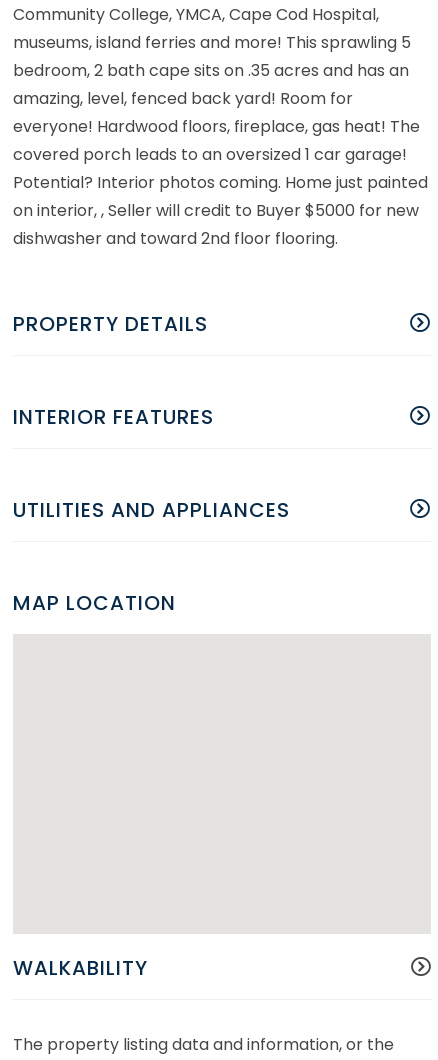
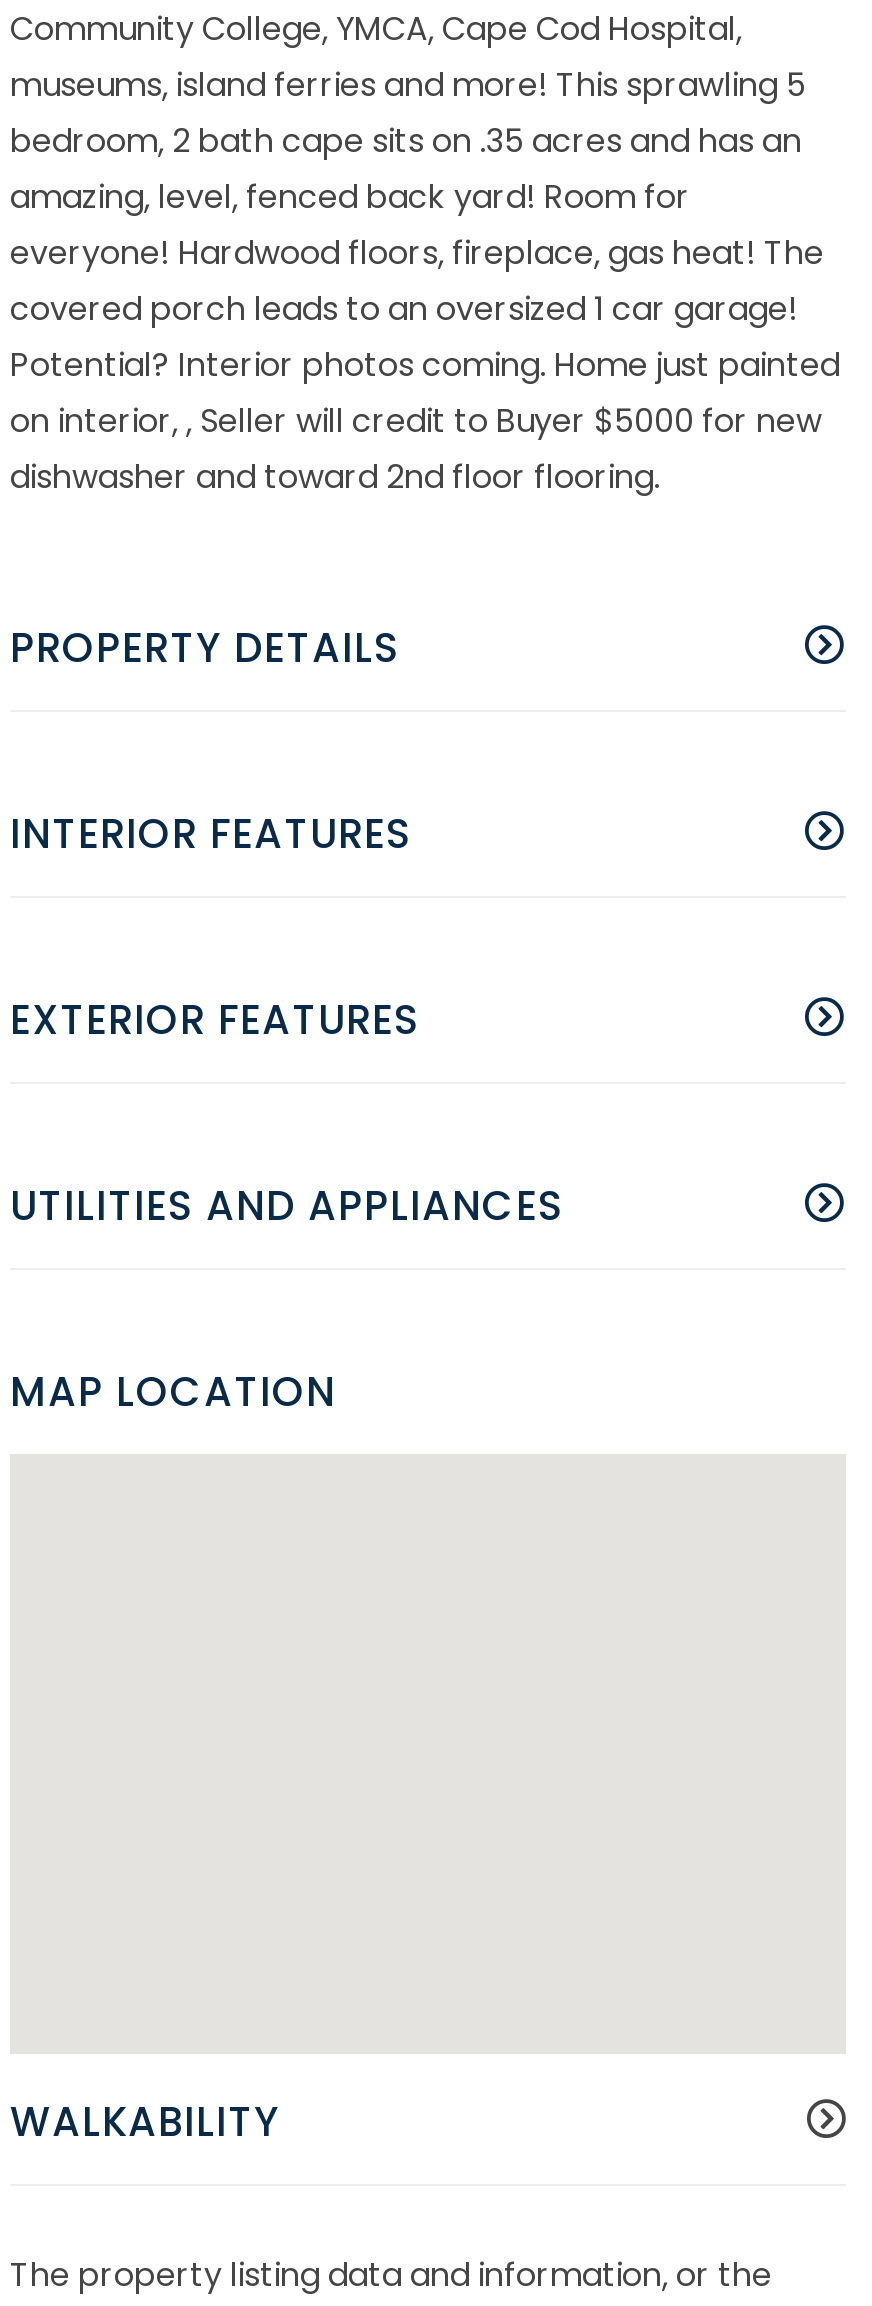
+ EXTERIOR FEATURES
